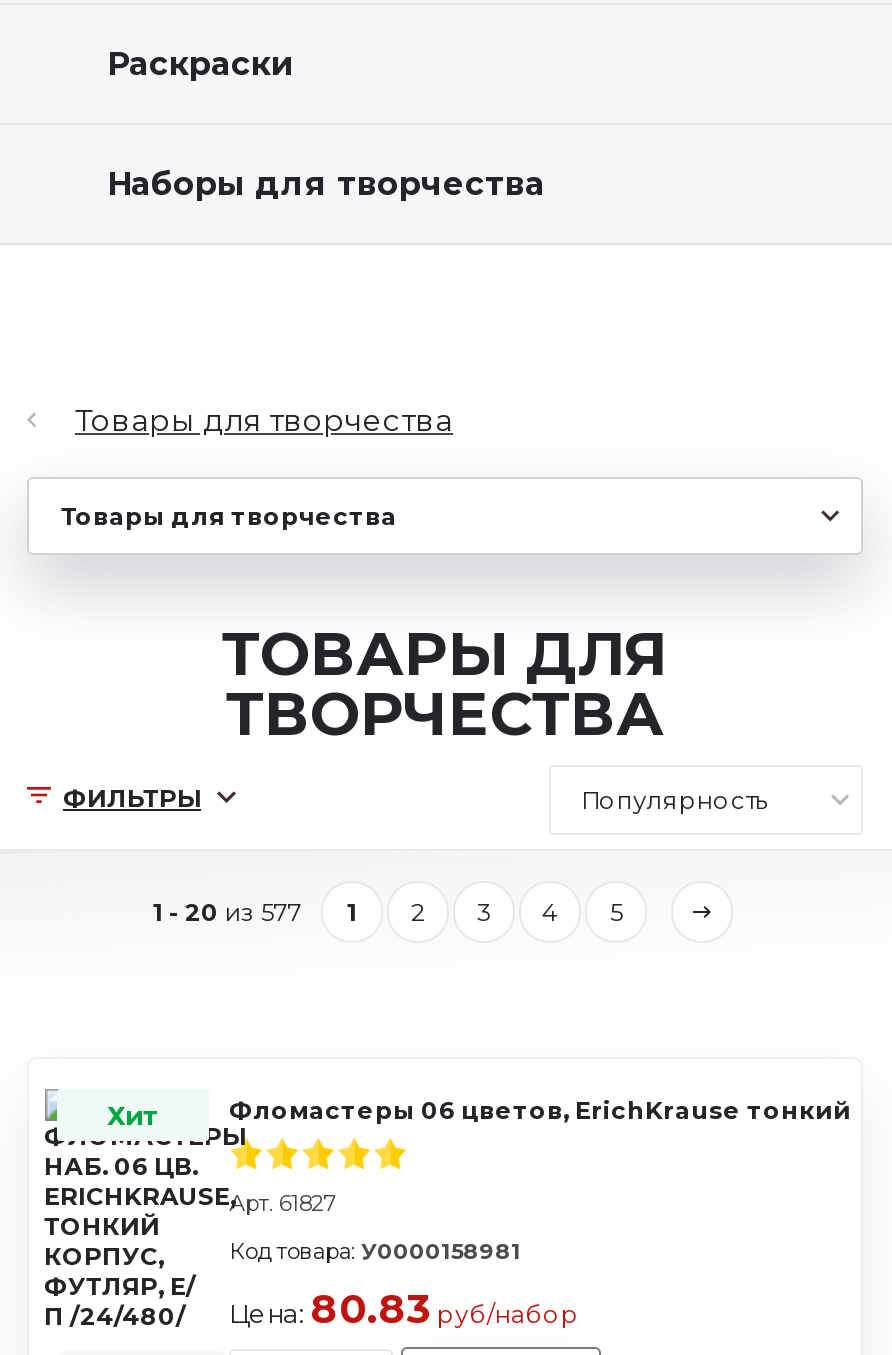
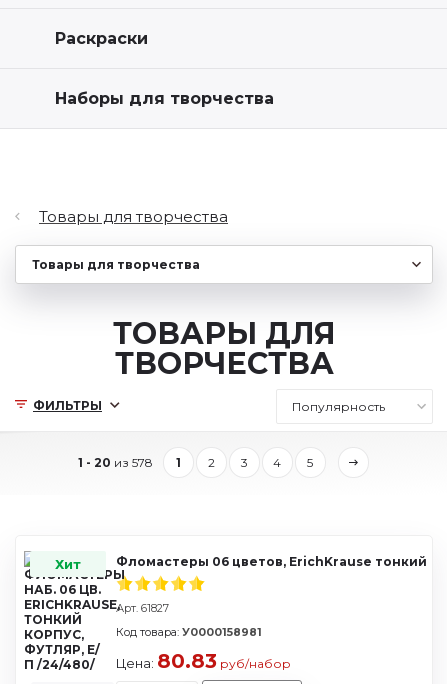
- 1 - 20 из 577 1 2 3 4 5
+ 1 - 20 из 578 1 2 3 4 5
